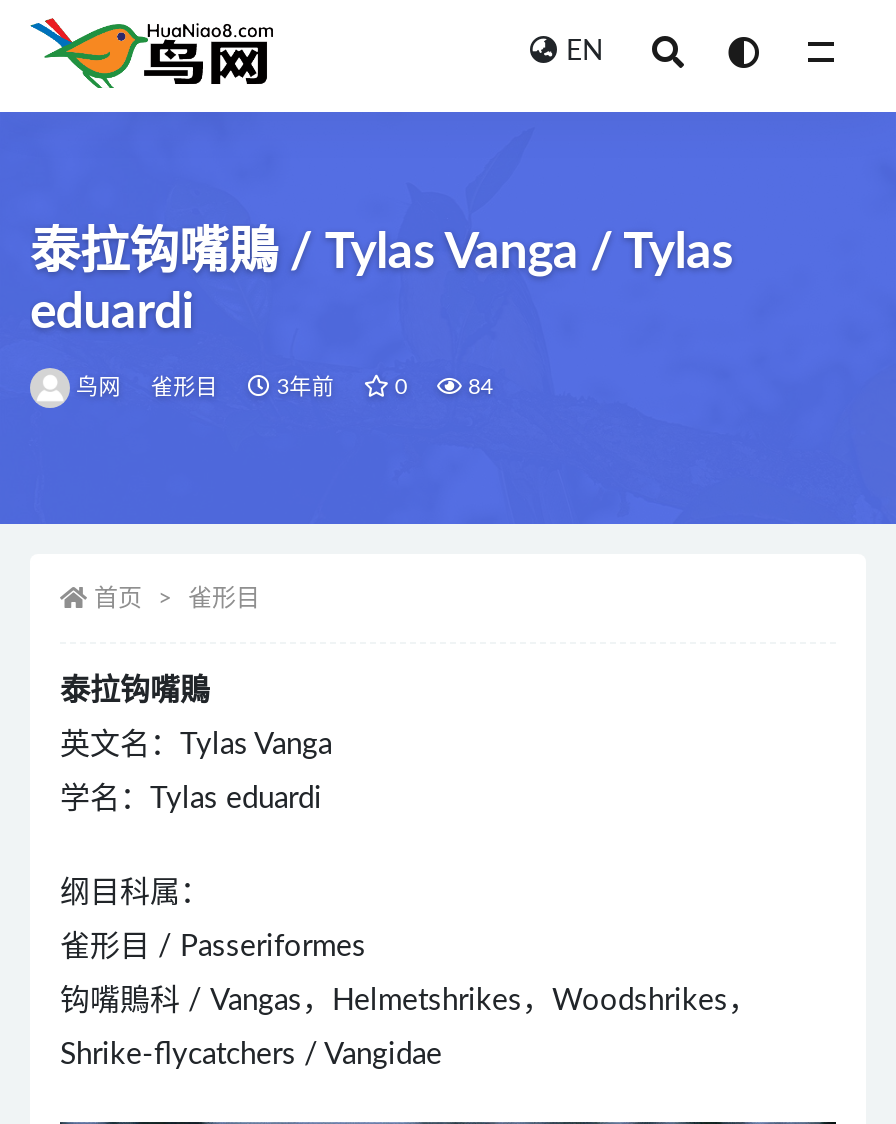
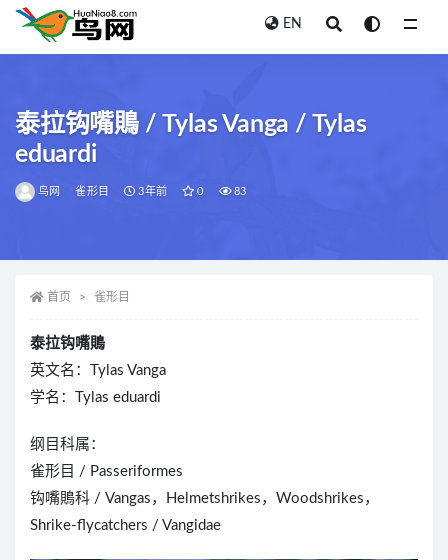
- 84
+ 83
